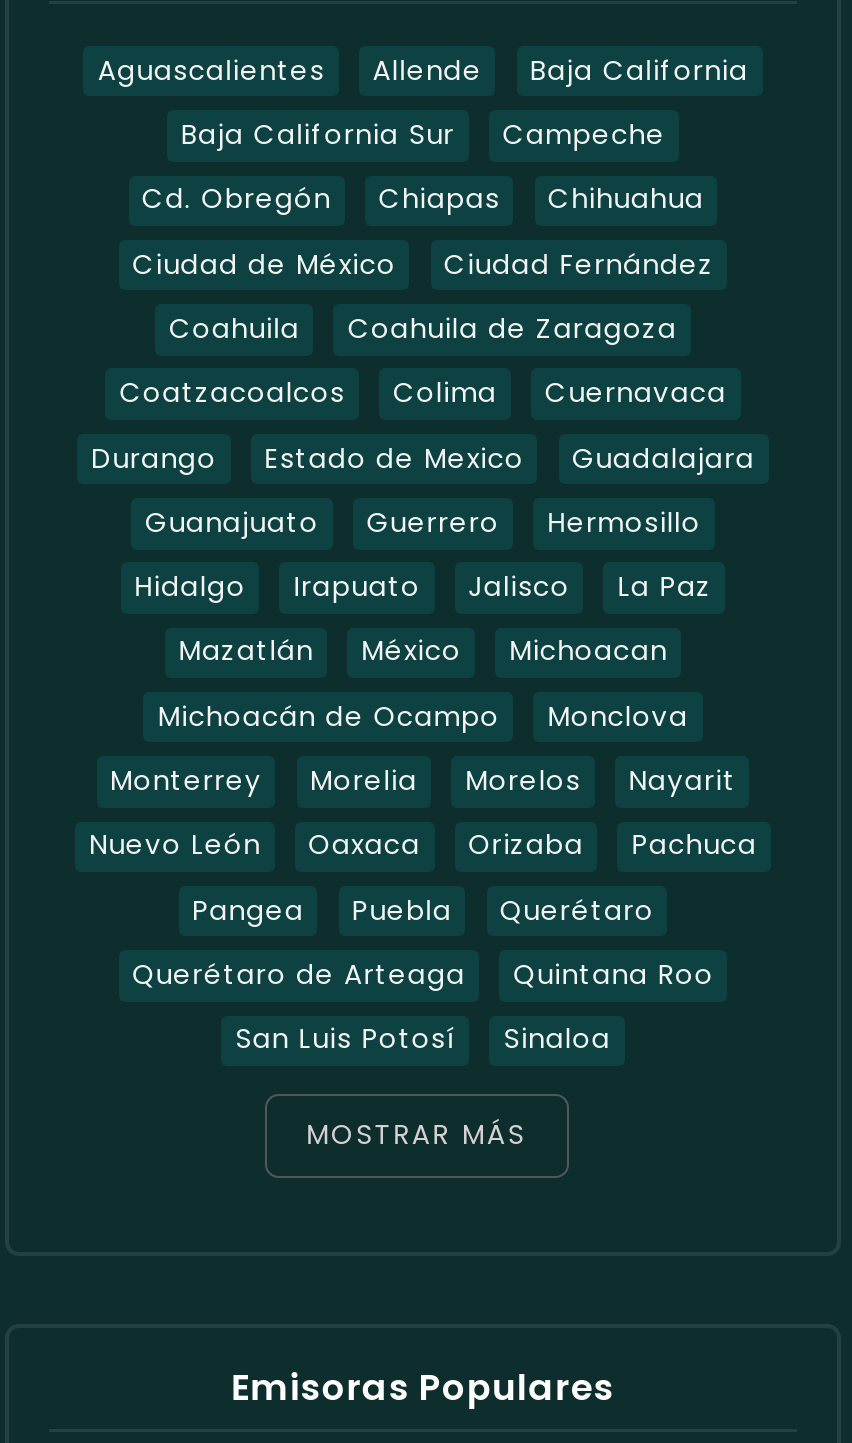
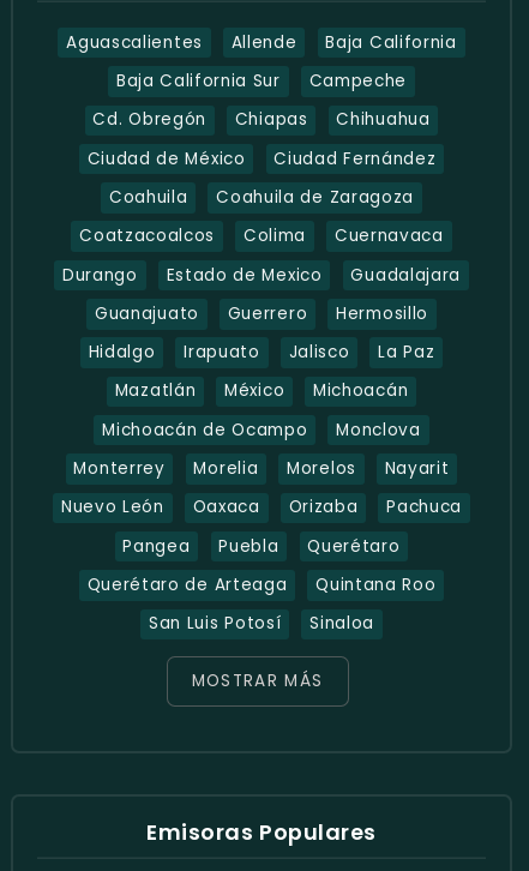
- Michoacan
+ Michoacán
